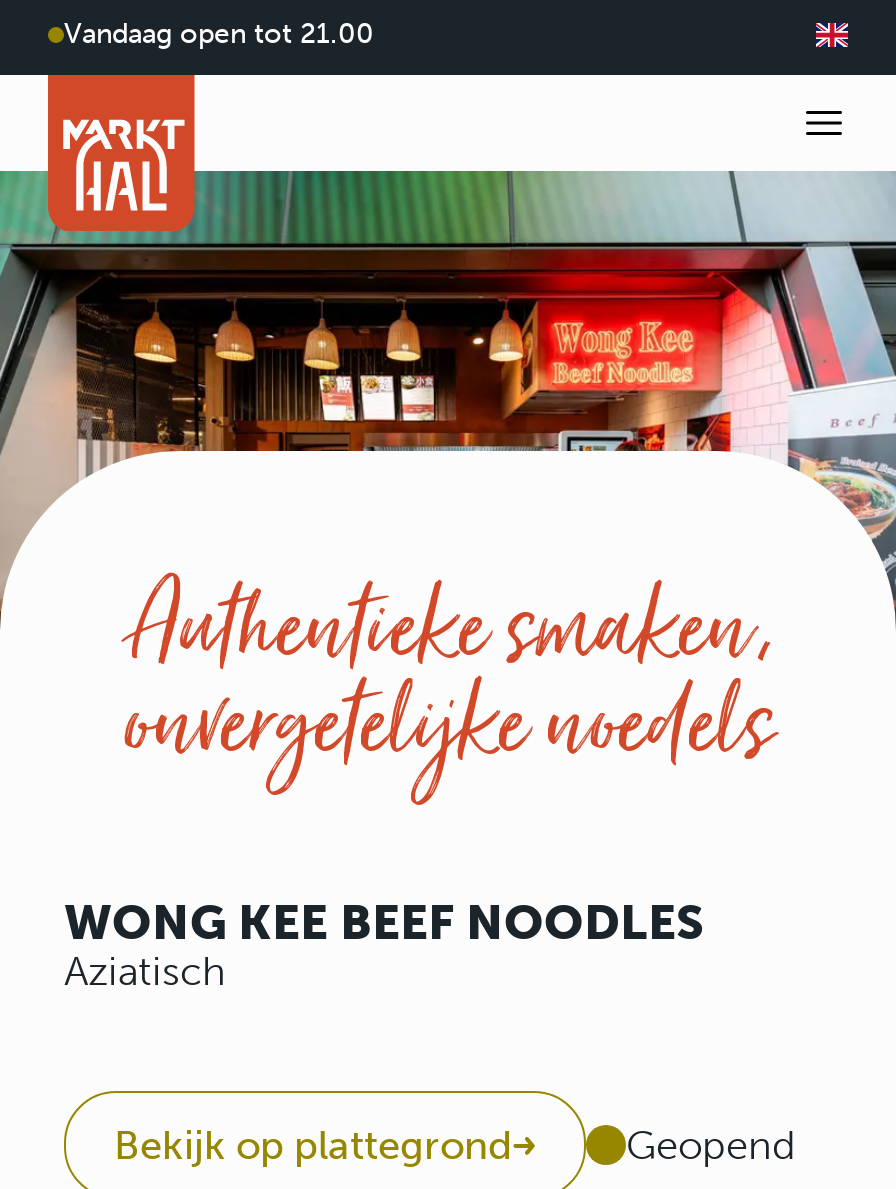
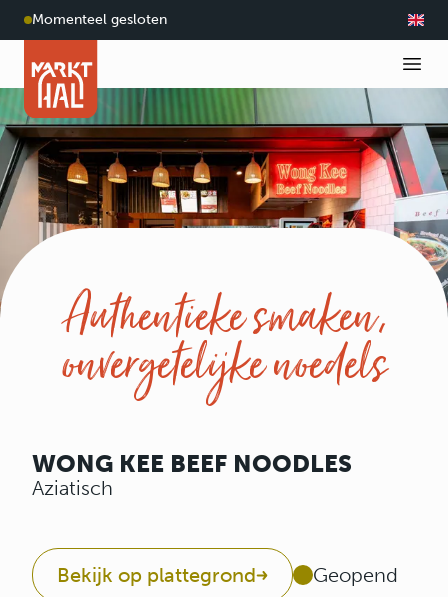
- Vandaag open tot 21.00
+ Momenteel gesloten
